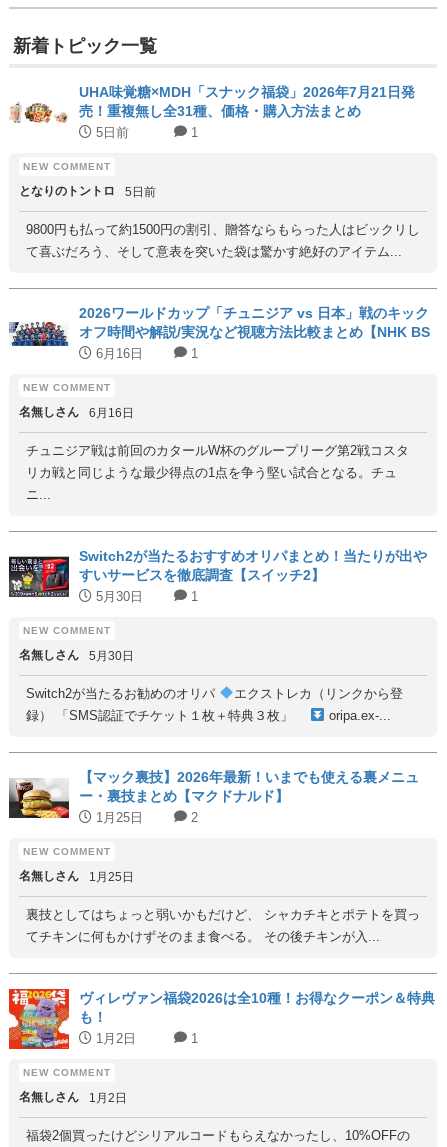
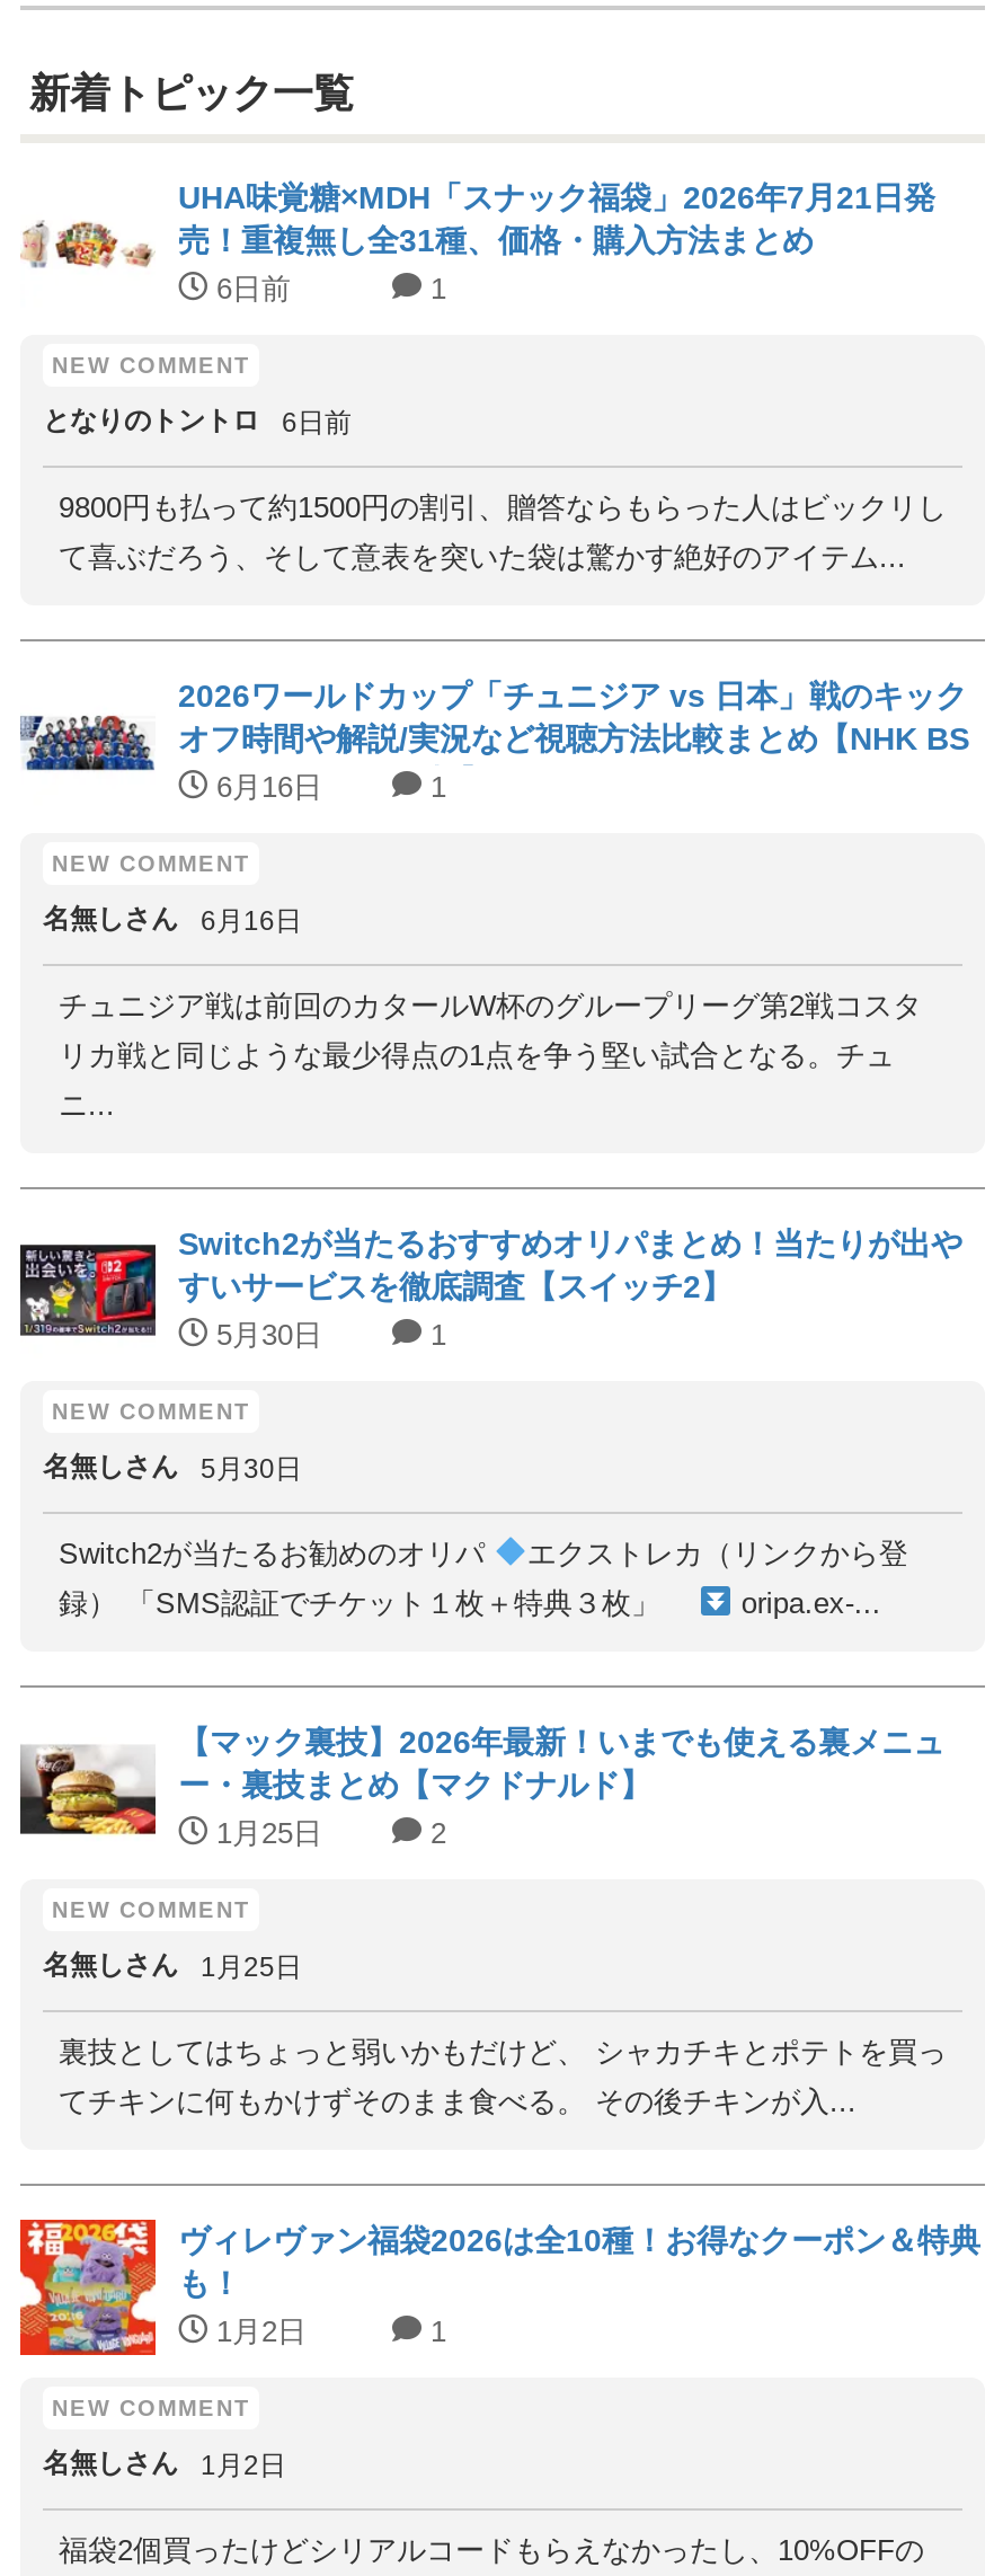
- 5日前
+ 6日前

- となりのトントロ 5日前
+ となりのトントロ 6日前
